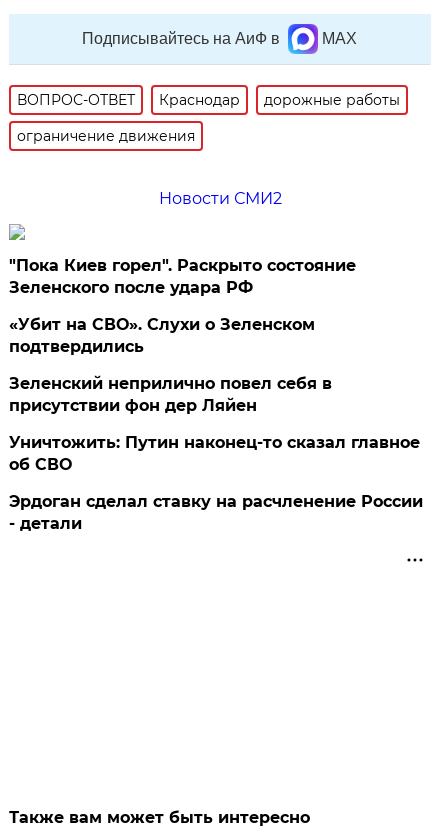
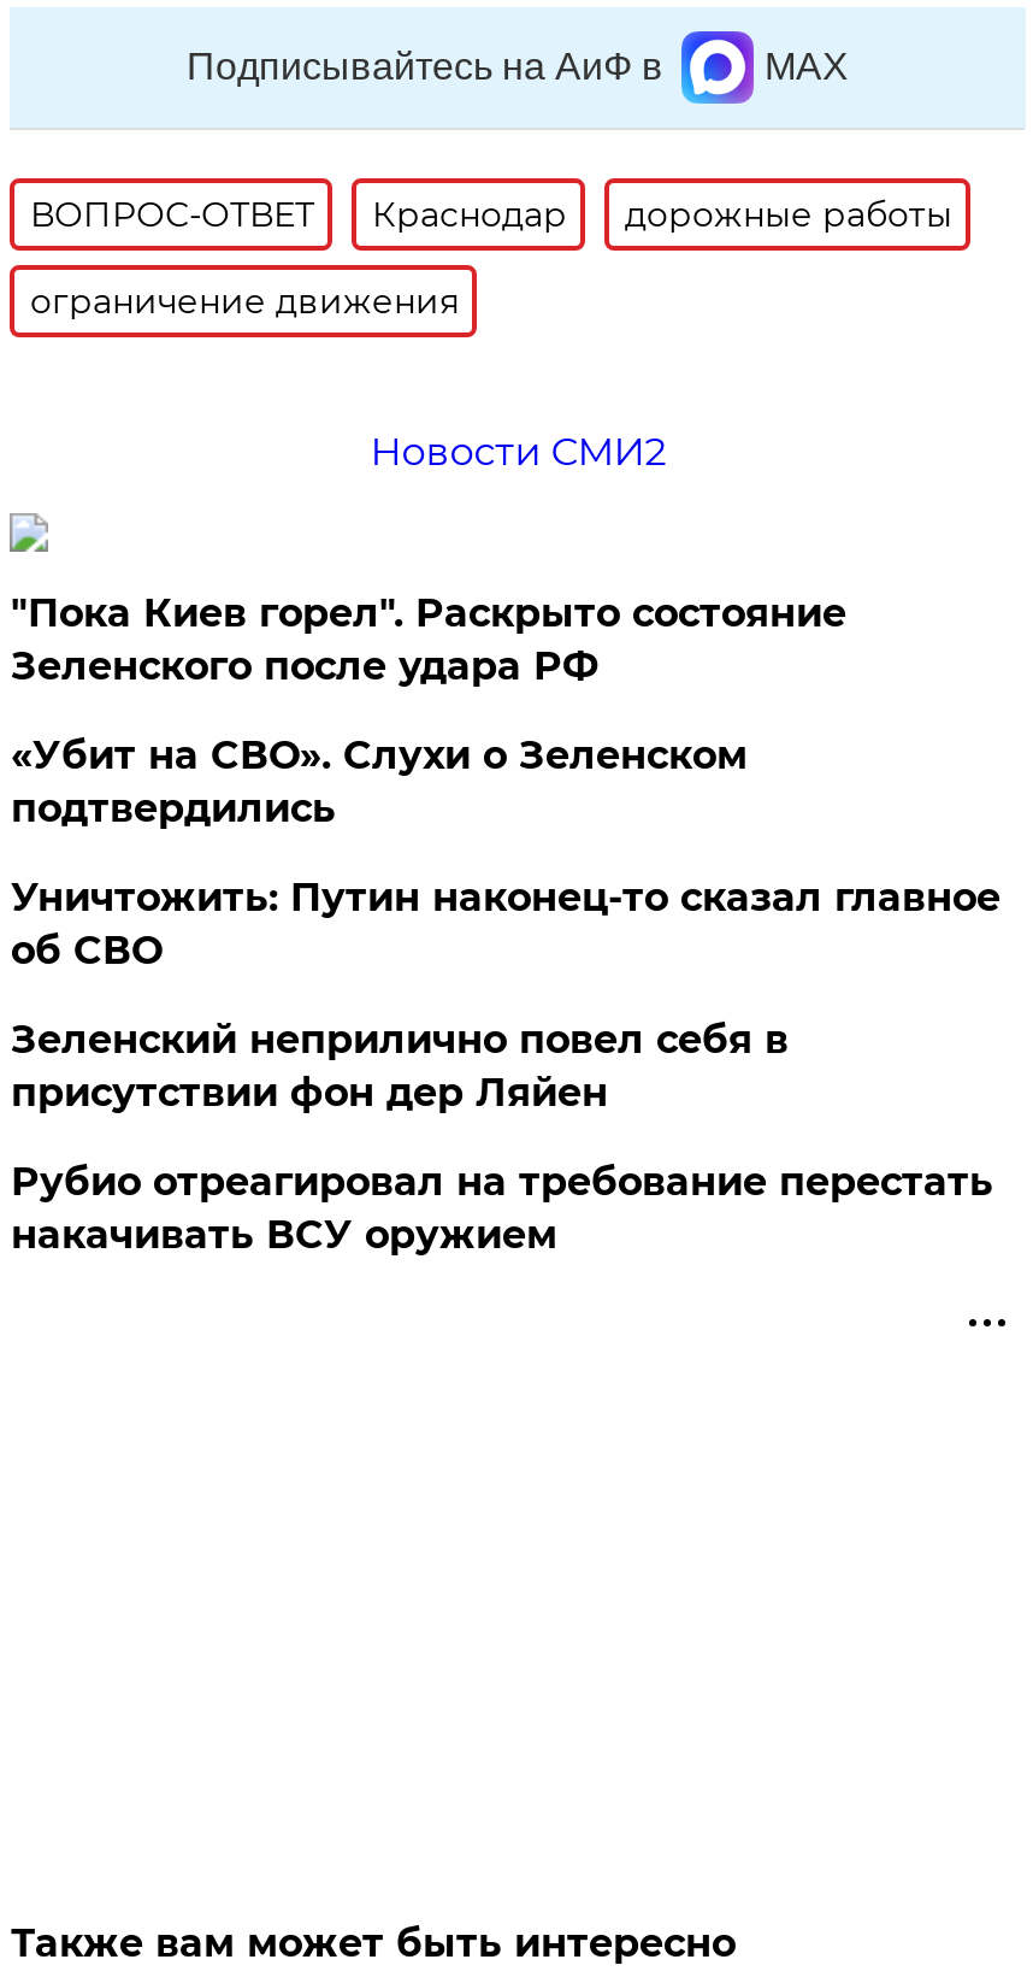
moved down: Зеленский неприлично повел cебя в | присутствии фон дер Ляйен

moved up: Уничтожить: Путин наконец-то сказал главное | об СВО

- Эрдоган сделал ставку на расчленение России
- - детали
+ Рубио отреагировал на требование перестать
+ накачивать ВСУ оружием
